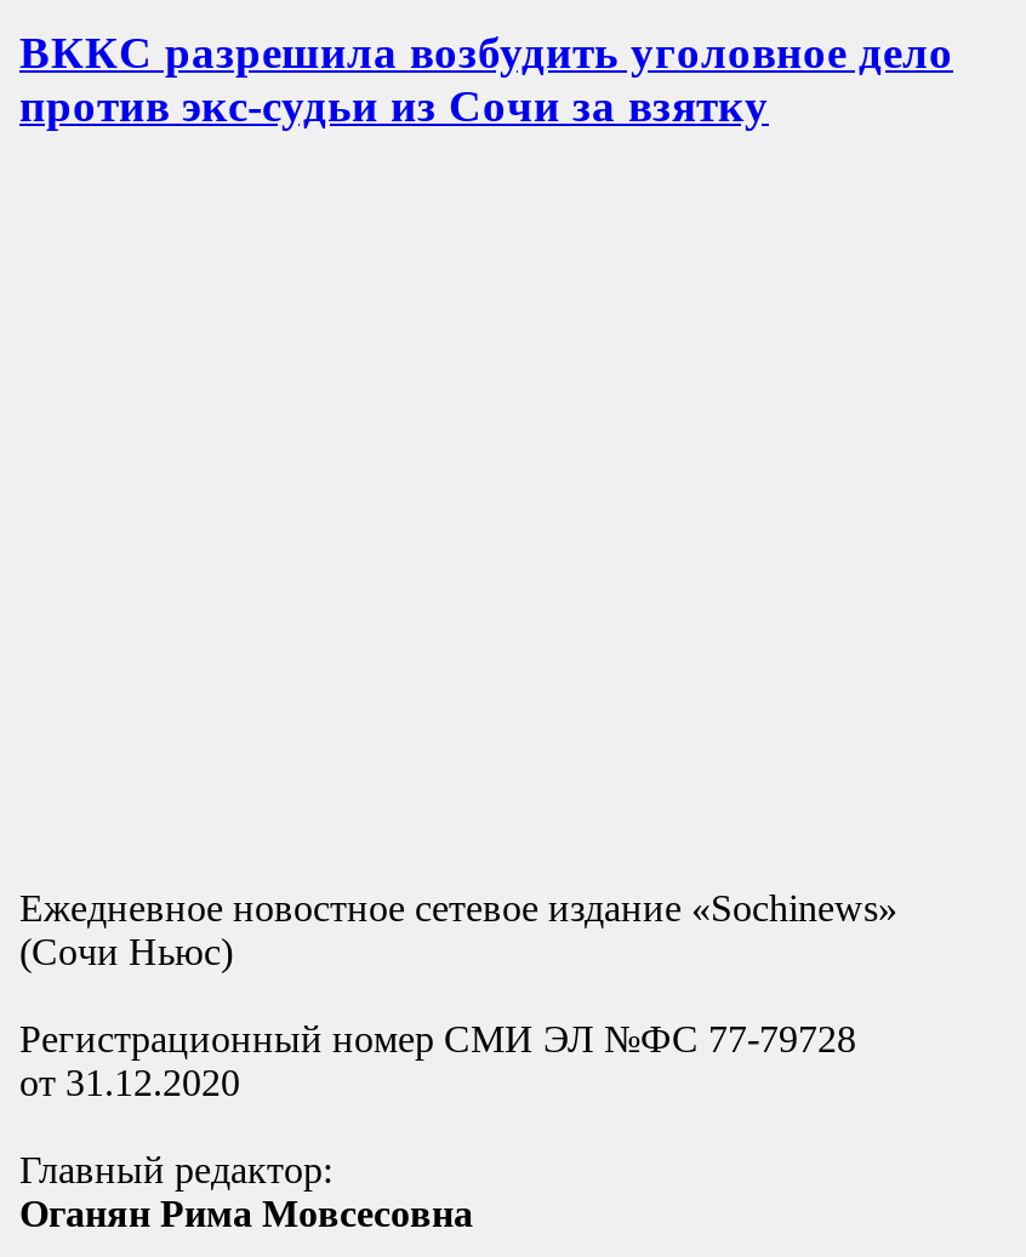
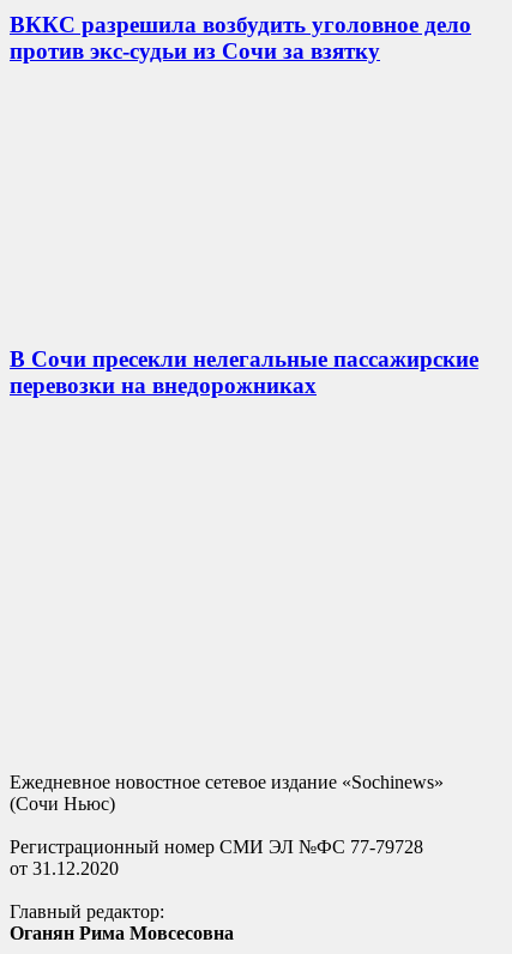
+ В Сочи пресекли нелегальные пассажирские
+ перевозки на внедорожниках
